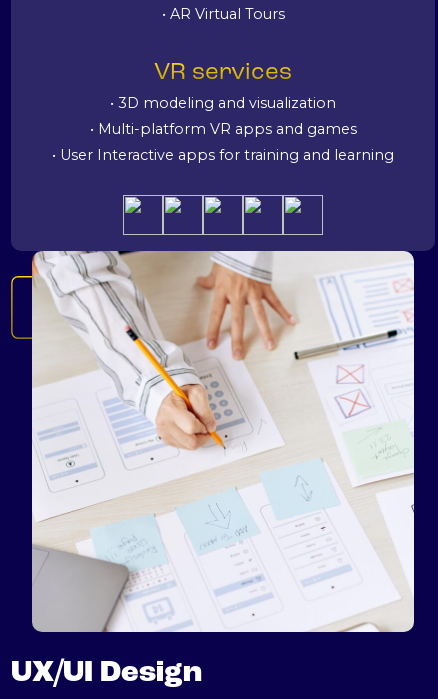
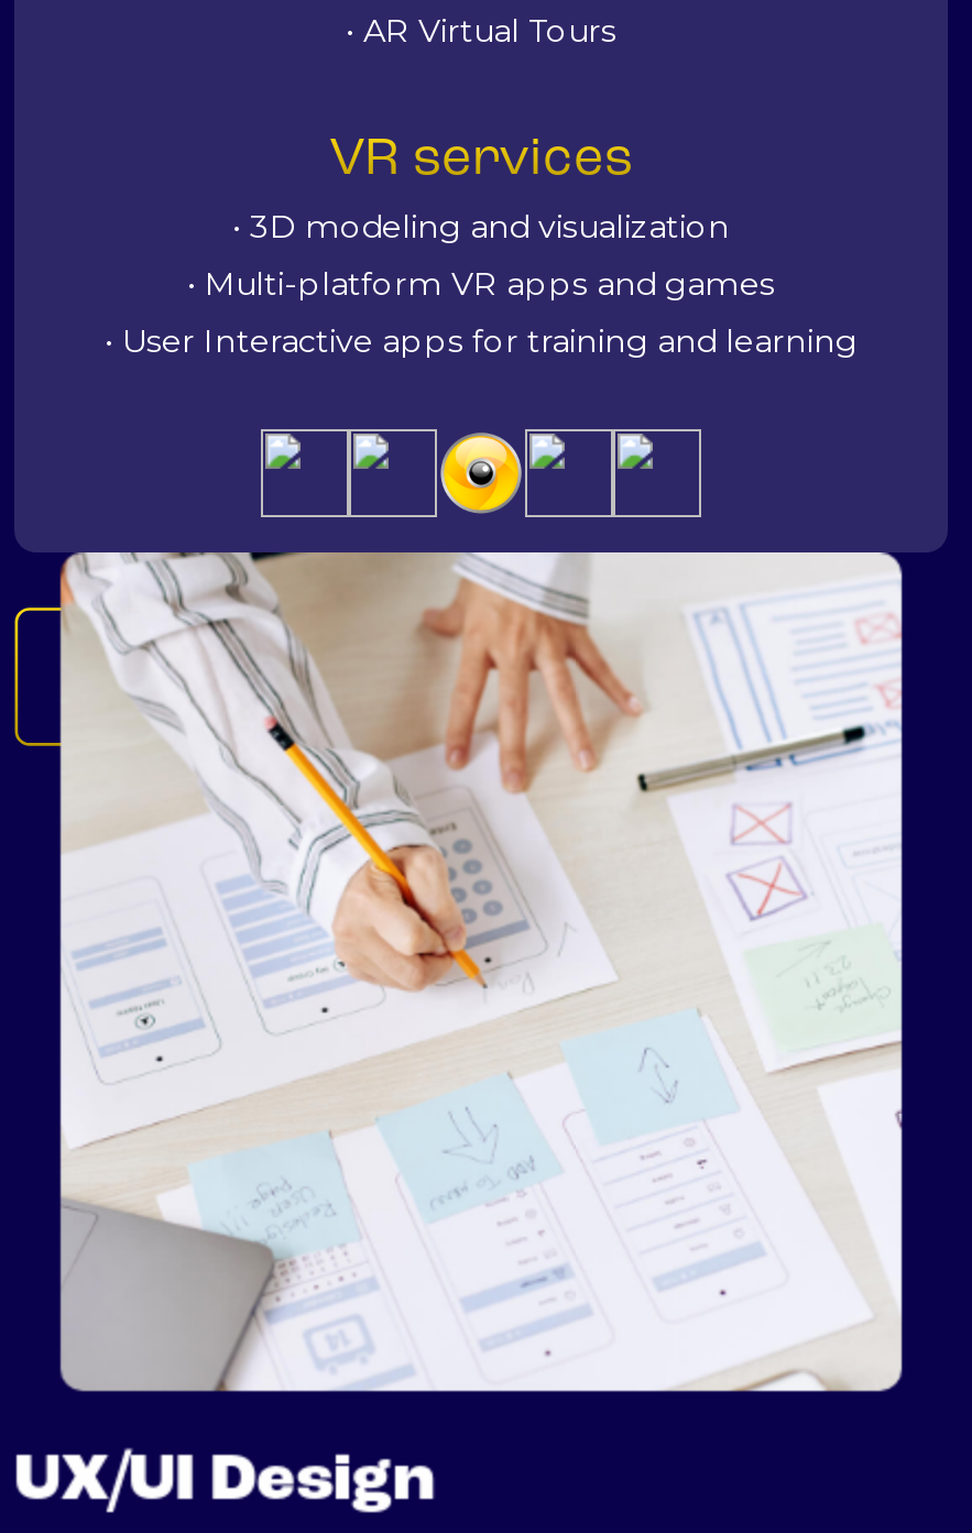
- [image]
+ [image]
